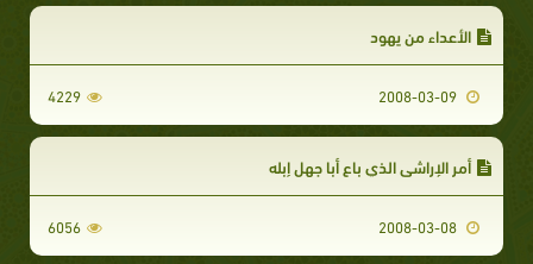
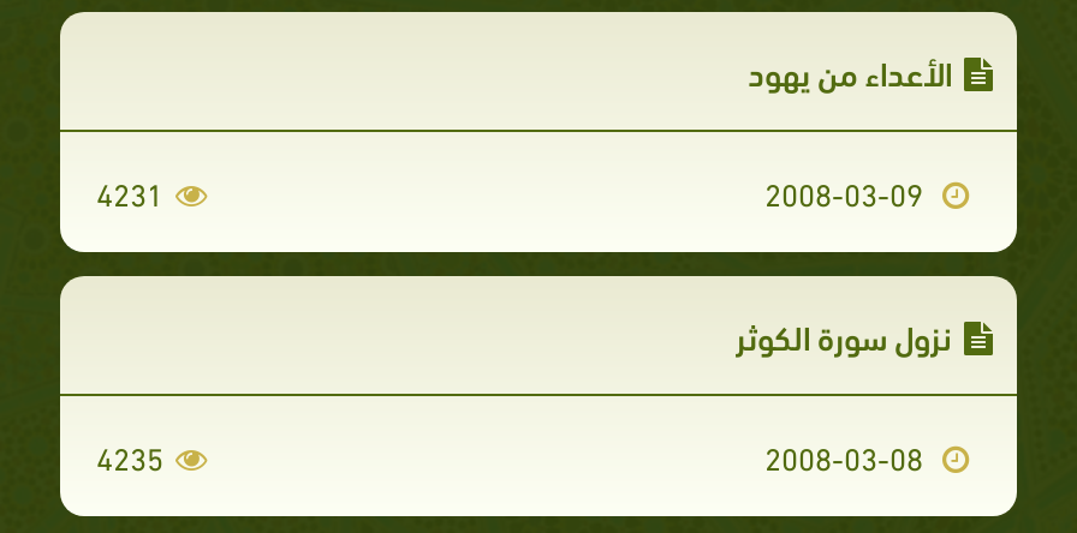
- 4229
+ 4231

- أمر الإراشي الذي باع أبا جهل إبله
+ نزول سورة الكوثر

- 6056
+ 4235
